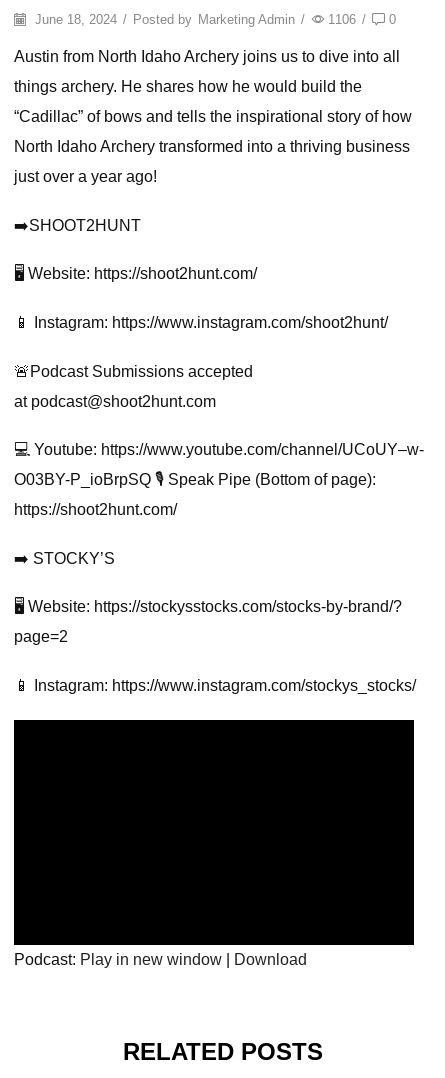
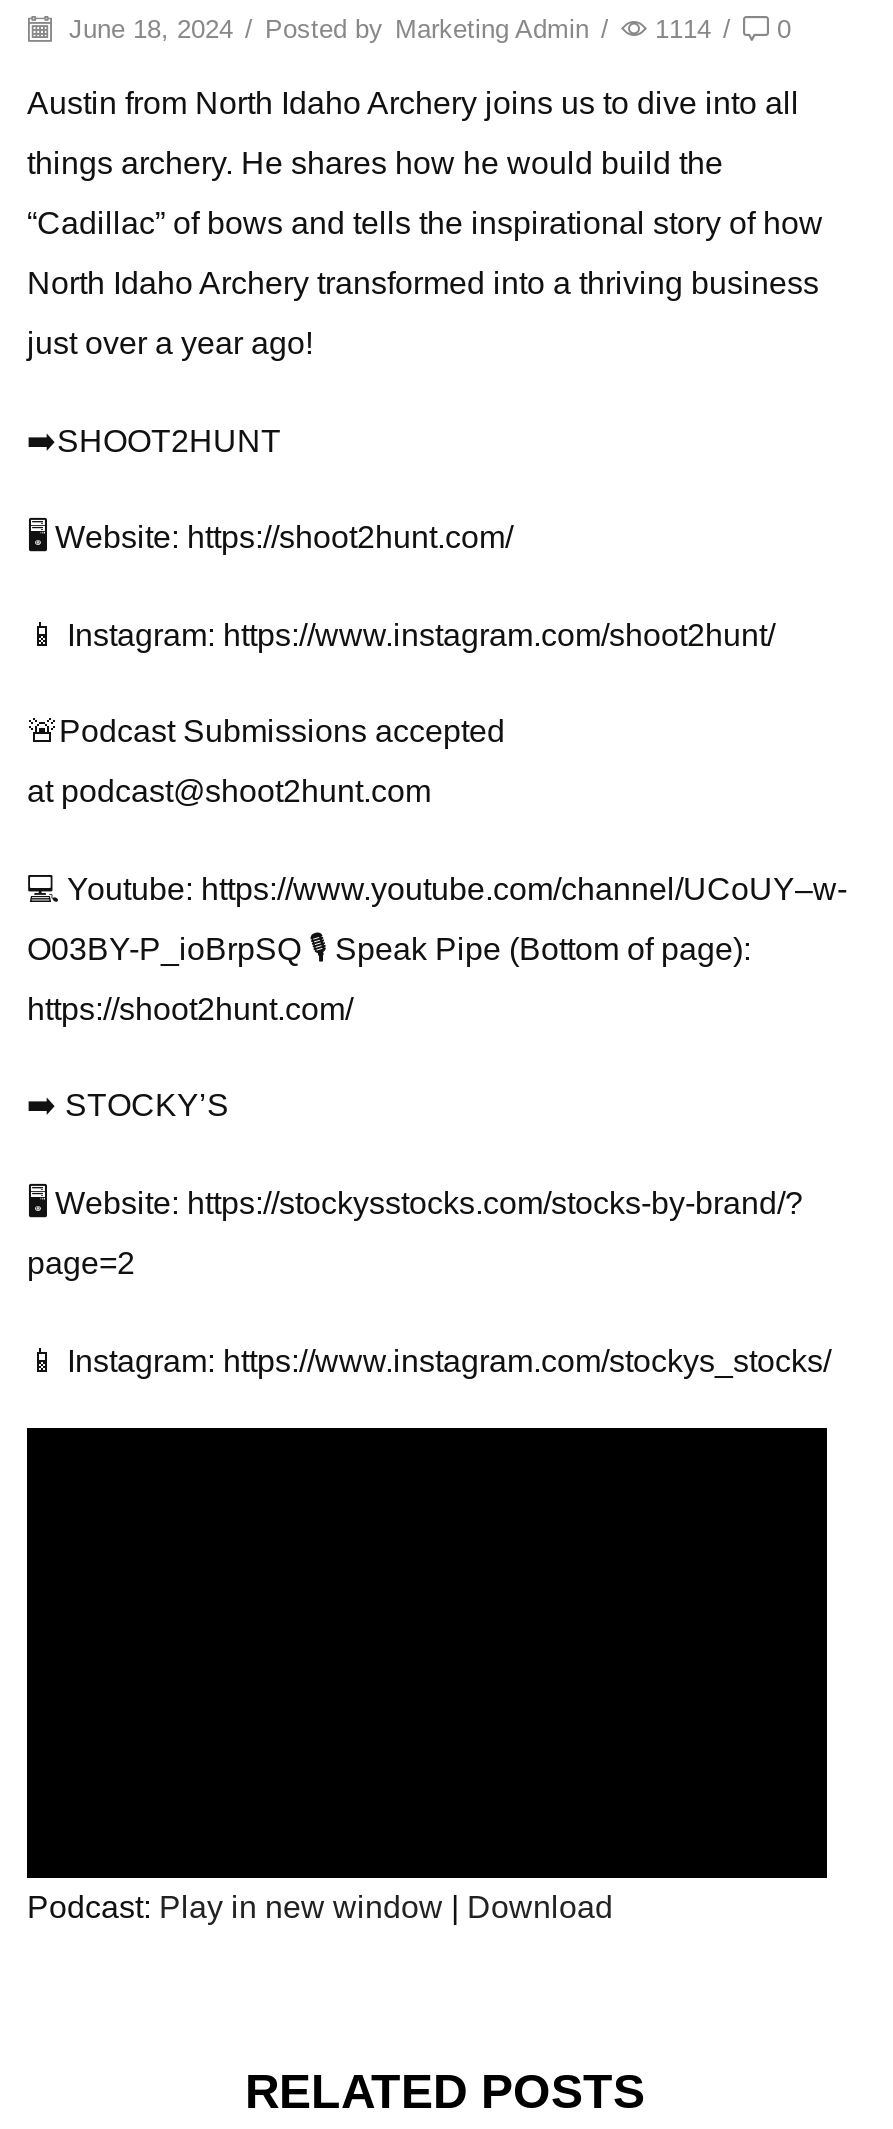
- June 18, 2024 / Posted by Marketing Admin / 1106 / 0
+ June 18, 2024 / Posted by Marketing Admin / 1114 / 0
